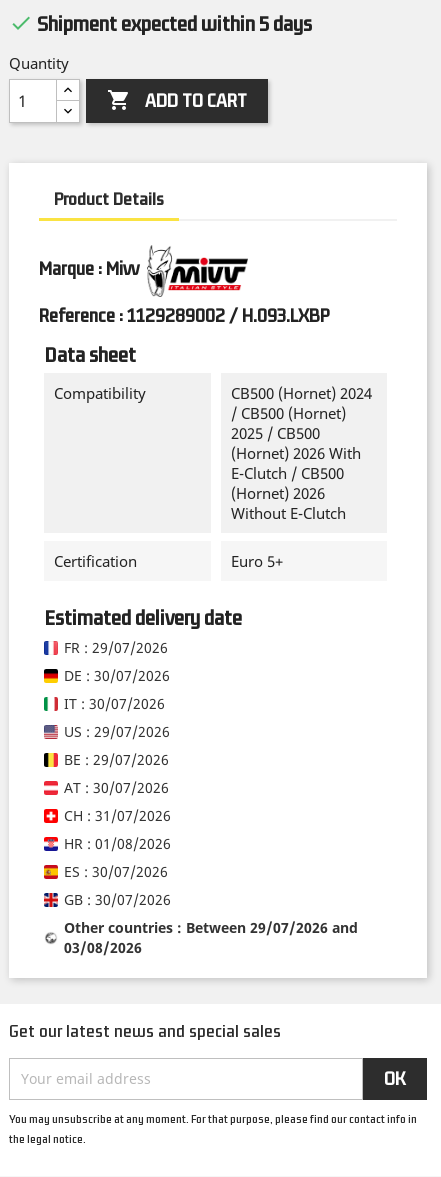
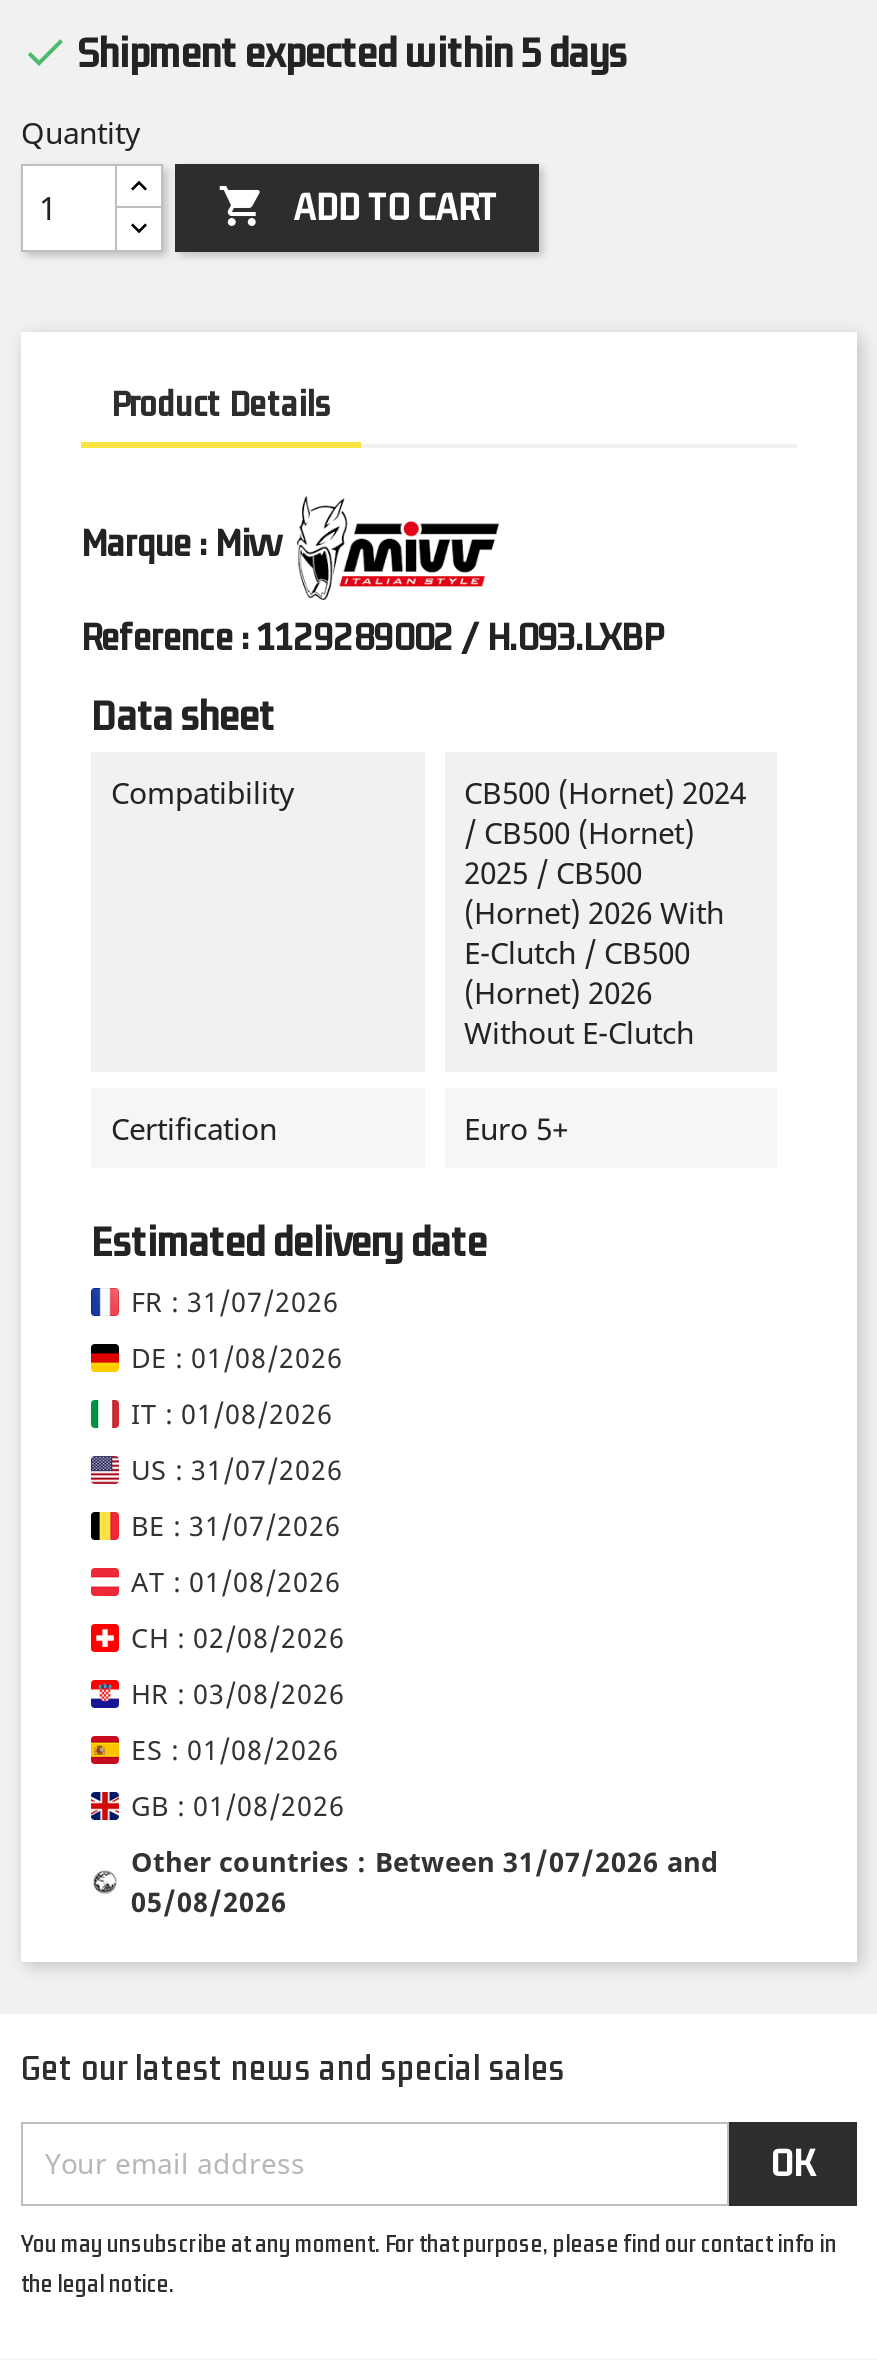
- FR : 29/07/2026
+ FR : 31/07/2026

- DE : 30/07/2026
+ DE : 01/08/2026

- IT : 30/07/2026
+ IT : 01/08/2026

- US : 29/07/2026
+ US : 31/07/2026

- BE : 29/07/2026
+ BE : 31/07/2026

- AT : 30/07/2026
+ AT : 01/08/2026

- CH : 31/07/2026
+ CH : 02/08/2026

- HR : 01/08/2026
+ HR : 03/08/2026

- ES : 30/07/2026
+ ES : 01/08/2026

- GB : 30/07/2026
+ GB : 01/08/2026

- Other countries : Between 29/07/2026 and
+ Other countries : Between 31/07/2026 and

- 03/08/2026
+ 05/08/2026
